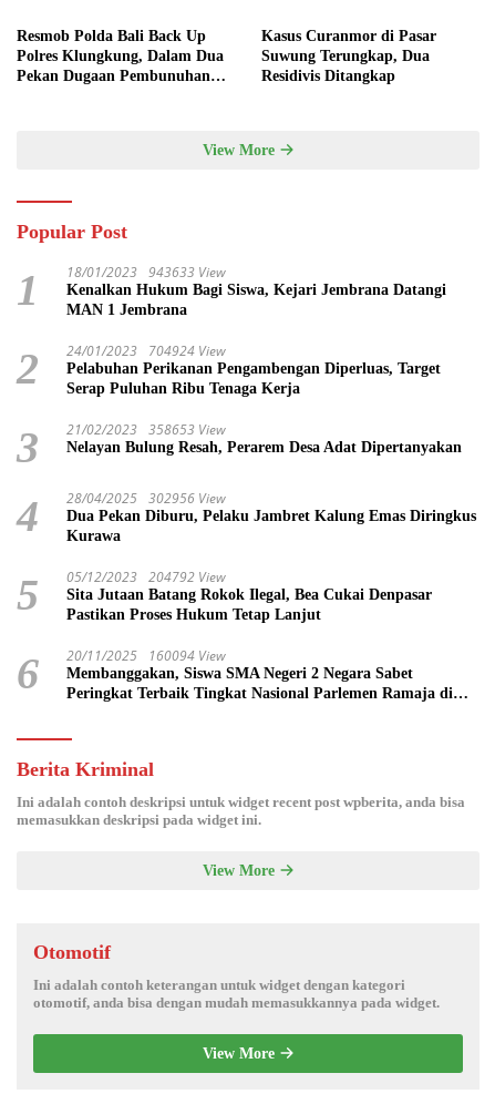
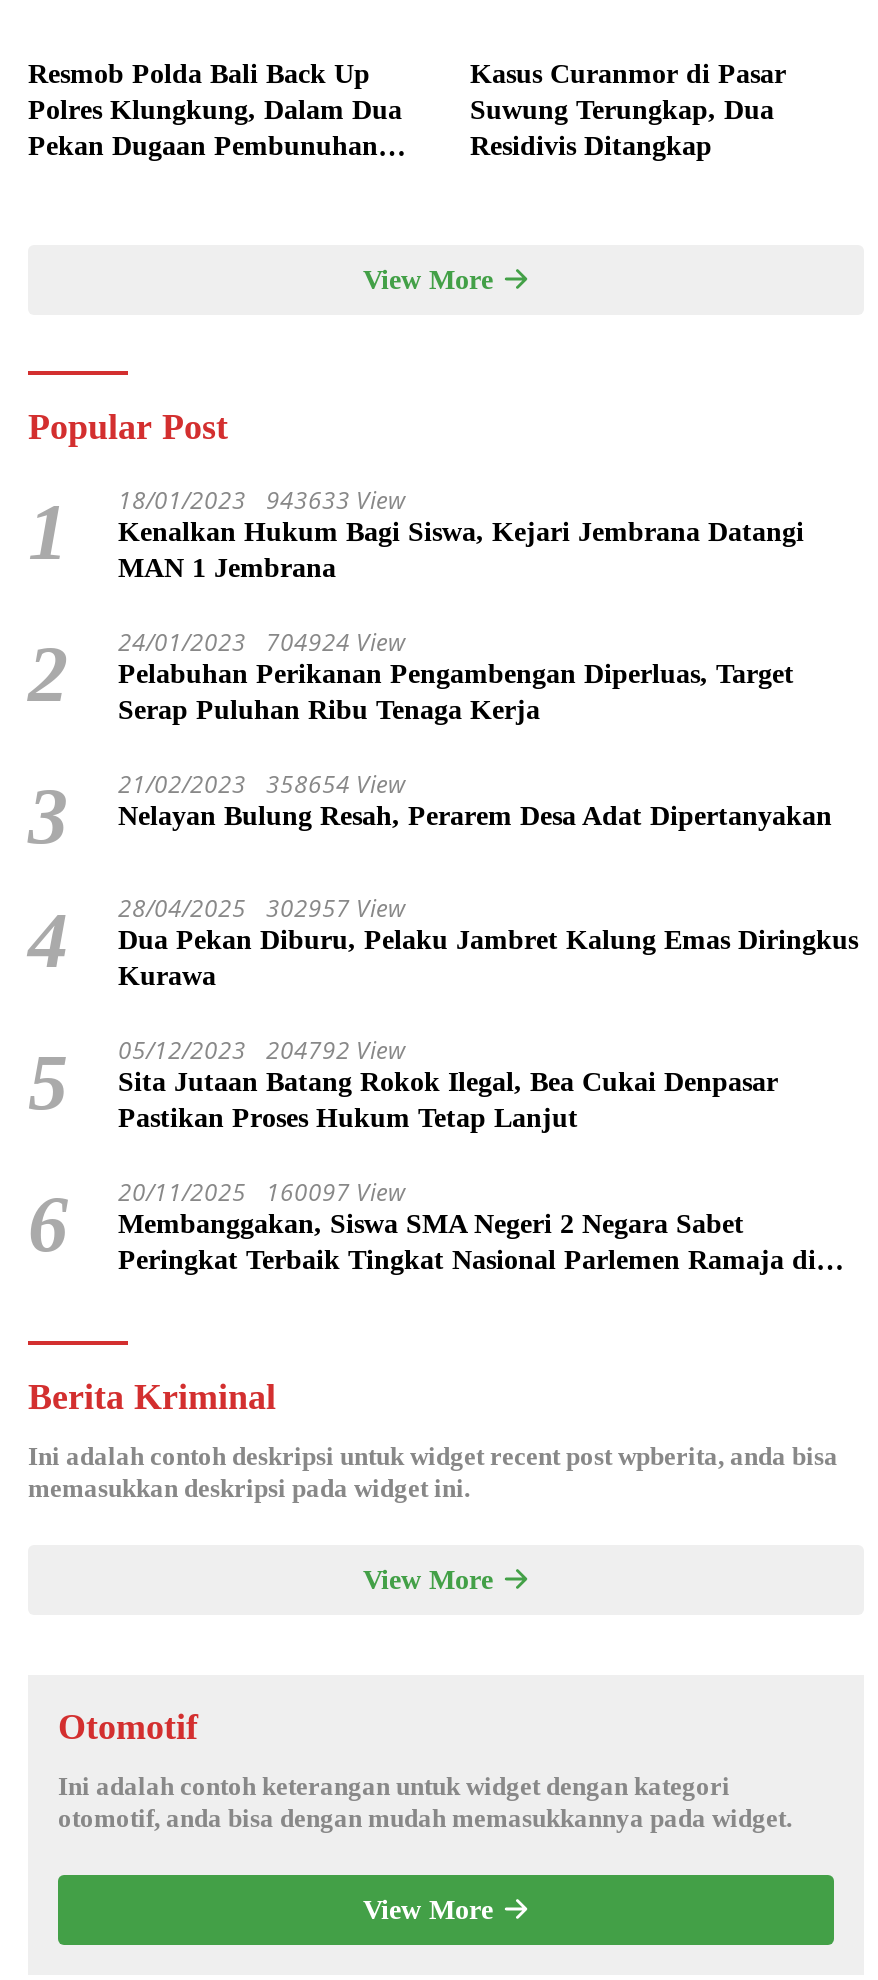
- 3 21/02/2023 358653 View Nelayan Bulung Resah, Perarem Desa Adat Dipertanyakan
+ 3 21/02/2023 358654 View Nelayan Bulung Resah, Perarem Desa Adat Dipertanyakan

- 4 28/04/2025 302956 View Dua Pekan Diburu, Pelaku Jambret Kalung Emas Diringkus Kurawa
+ 4 28/04/2025 302957 View Dua Pekan Diburu, Pelaku Jambret Kalung Emas Diringkus Kurawa

- 6 20/11/2025 160094 View Membanggakan, Siswa SMA Negeri 2 Negara Sabet Peringkat Terbaik Tingkat Nasional Parlemen Ramaja di
+ 6 20/11/2025 160097 View Membanggakan, Siswa SMA Negeri 2 Negara Sabet Peringkat Terbaik Tingkat Nasional Parlemen Ramaja di
